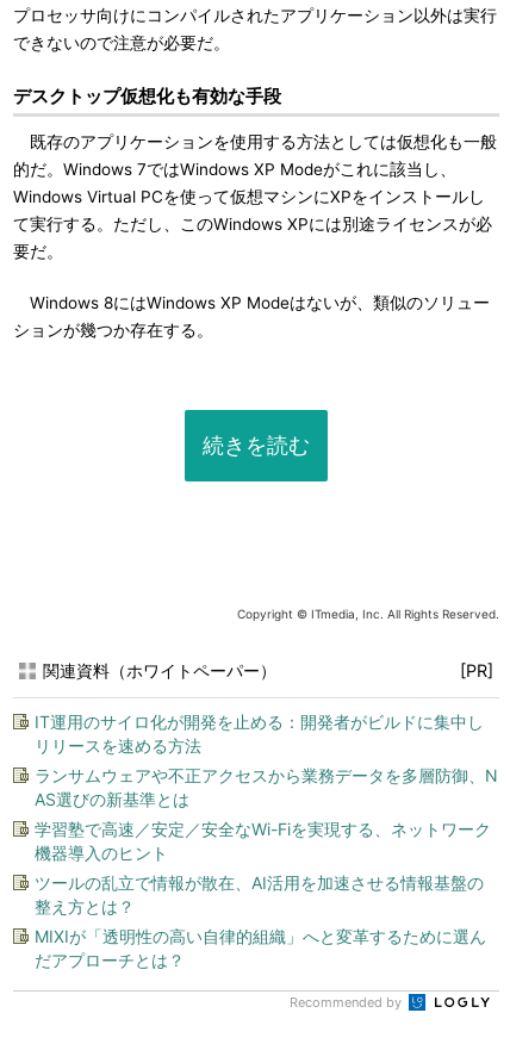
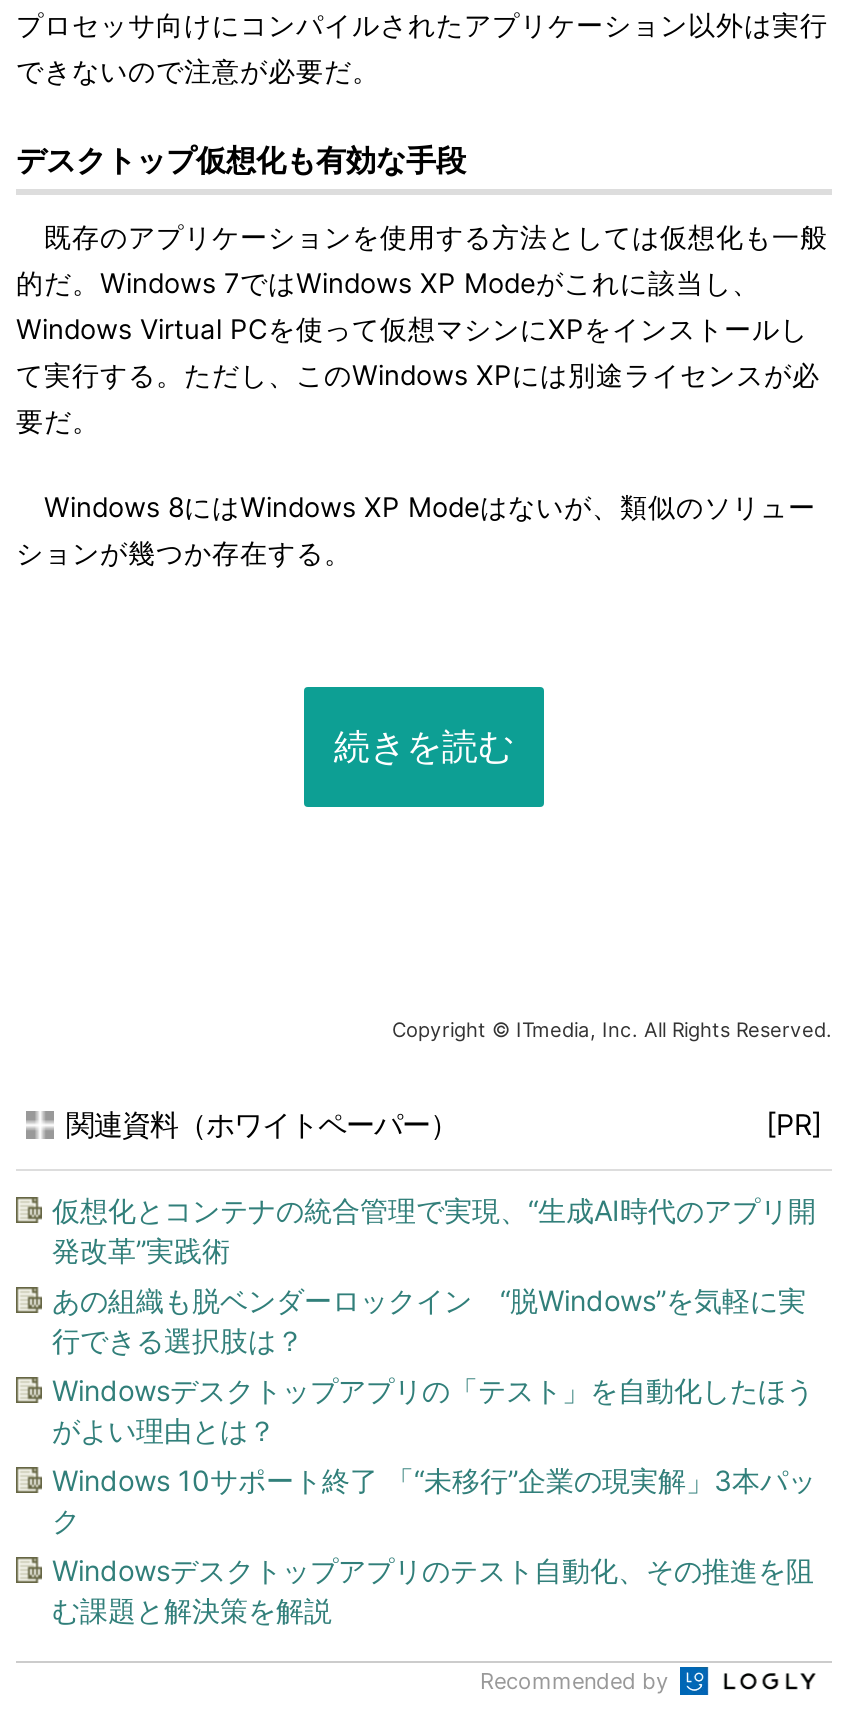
- IT運用のサイロ化が開発を止める：開発者がビルドに集中し
- リリースを速める方法
+ 仮想化とコンテナの統合管理で実現、“生成AI時代のアプリ開
+ 発改革”実践術

- ランサムウェアや不正アクセスから業務データを多層防御、N
- AS選びの新基準とは
+ あの組織も脱ベンダーロックイン “脱Windows”を気軽に実
+ 行できる選択肢は？

- 学習塾で高速／安定／安全なWi-Fiを実現する、ネットワーク
- 機器導入のヒント
+ Windowsデスクトップアプリの「テスト」を自動化したほう
+ がよい理由とは？

- ツールの乱立で情報が散在、AI活用を加速させる情報基盤の
- 整え方とは？
+ Windows 10サポート終了 「“未移行”企業の現実解」3本パッ
+ ク

- MIXIが「透明性の高い自律的組織」へと変革するために選ん
- だアプローチとは？
+ Windowsデスクトップアプリのテスト自動化、その推進を阻
+ む課題と解決策を解説
